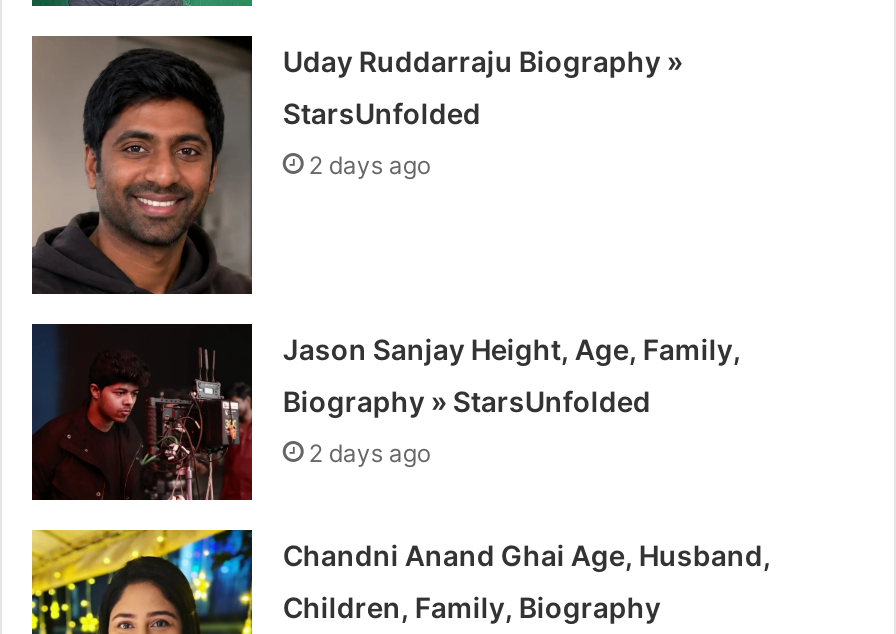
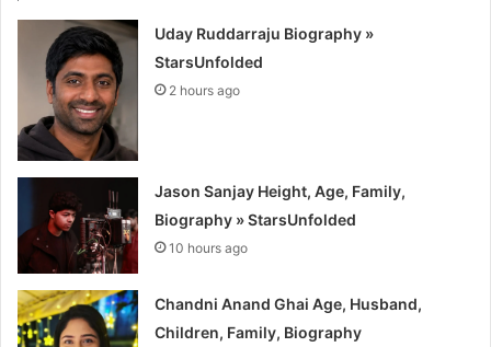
- 2 days ago
+ 2 hours ago

- 2 days ago
+ 10 hours ago
